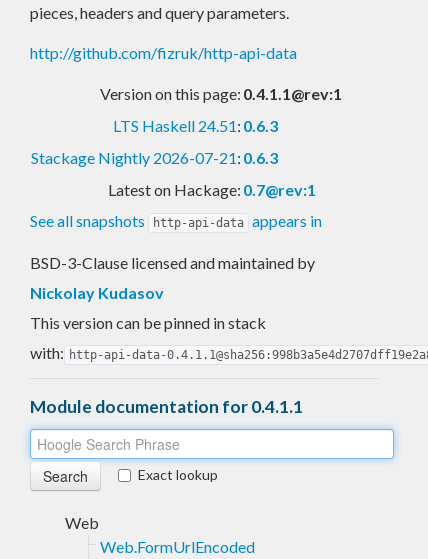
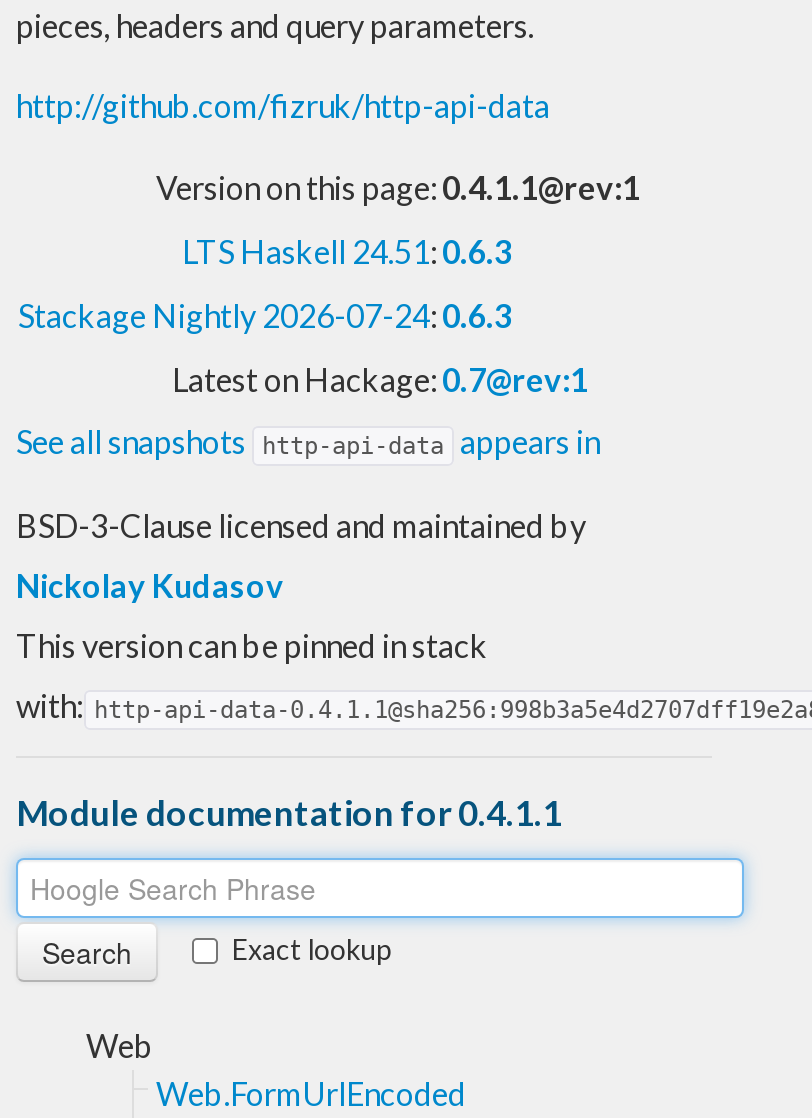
- Stackage Nightly 2026-07-21: 0.6.3
+ Stackage Nightly 2026-07-24: 0.6.3
